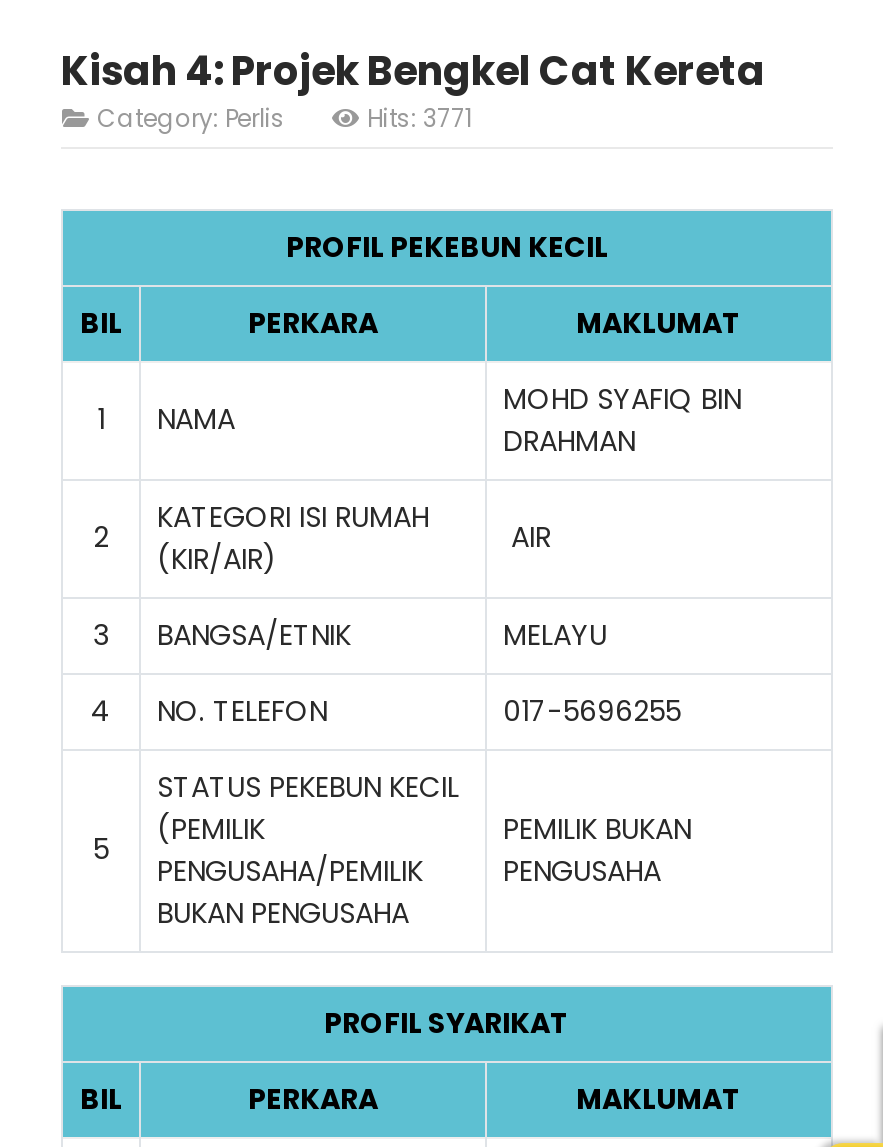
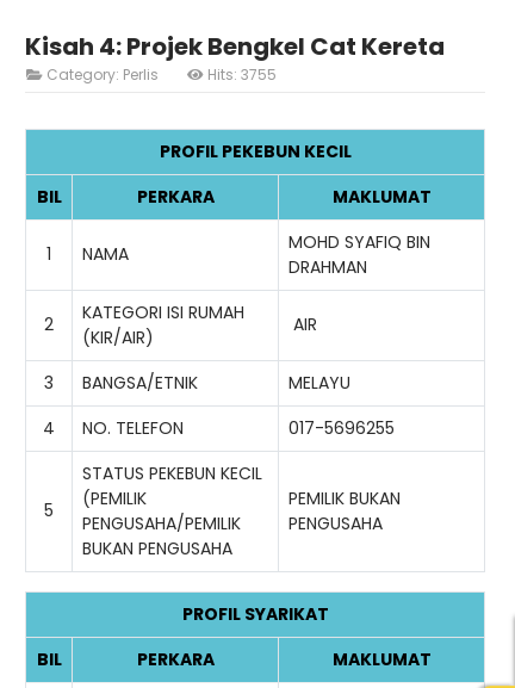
- Hits: 3771
+ Hits: 3755
